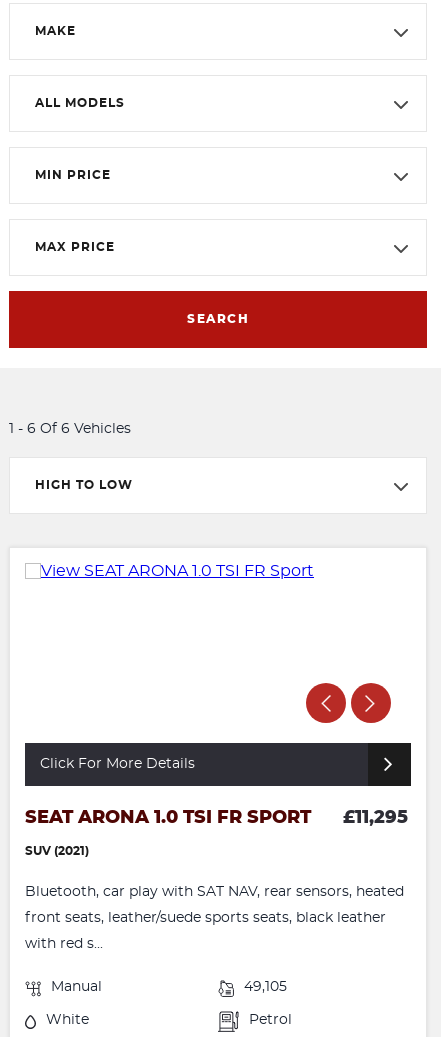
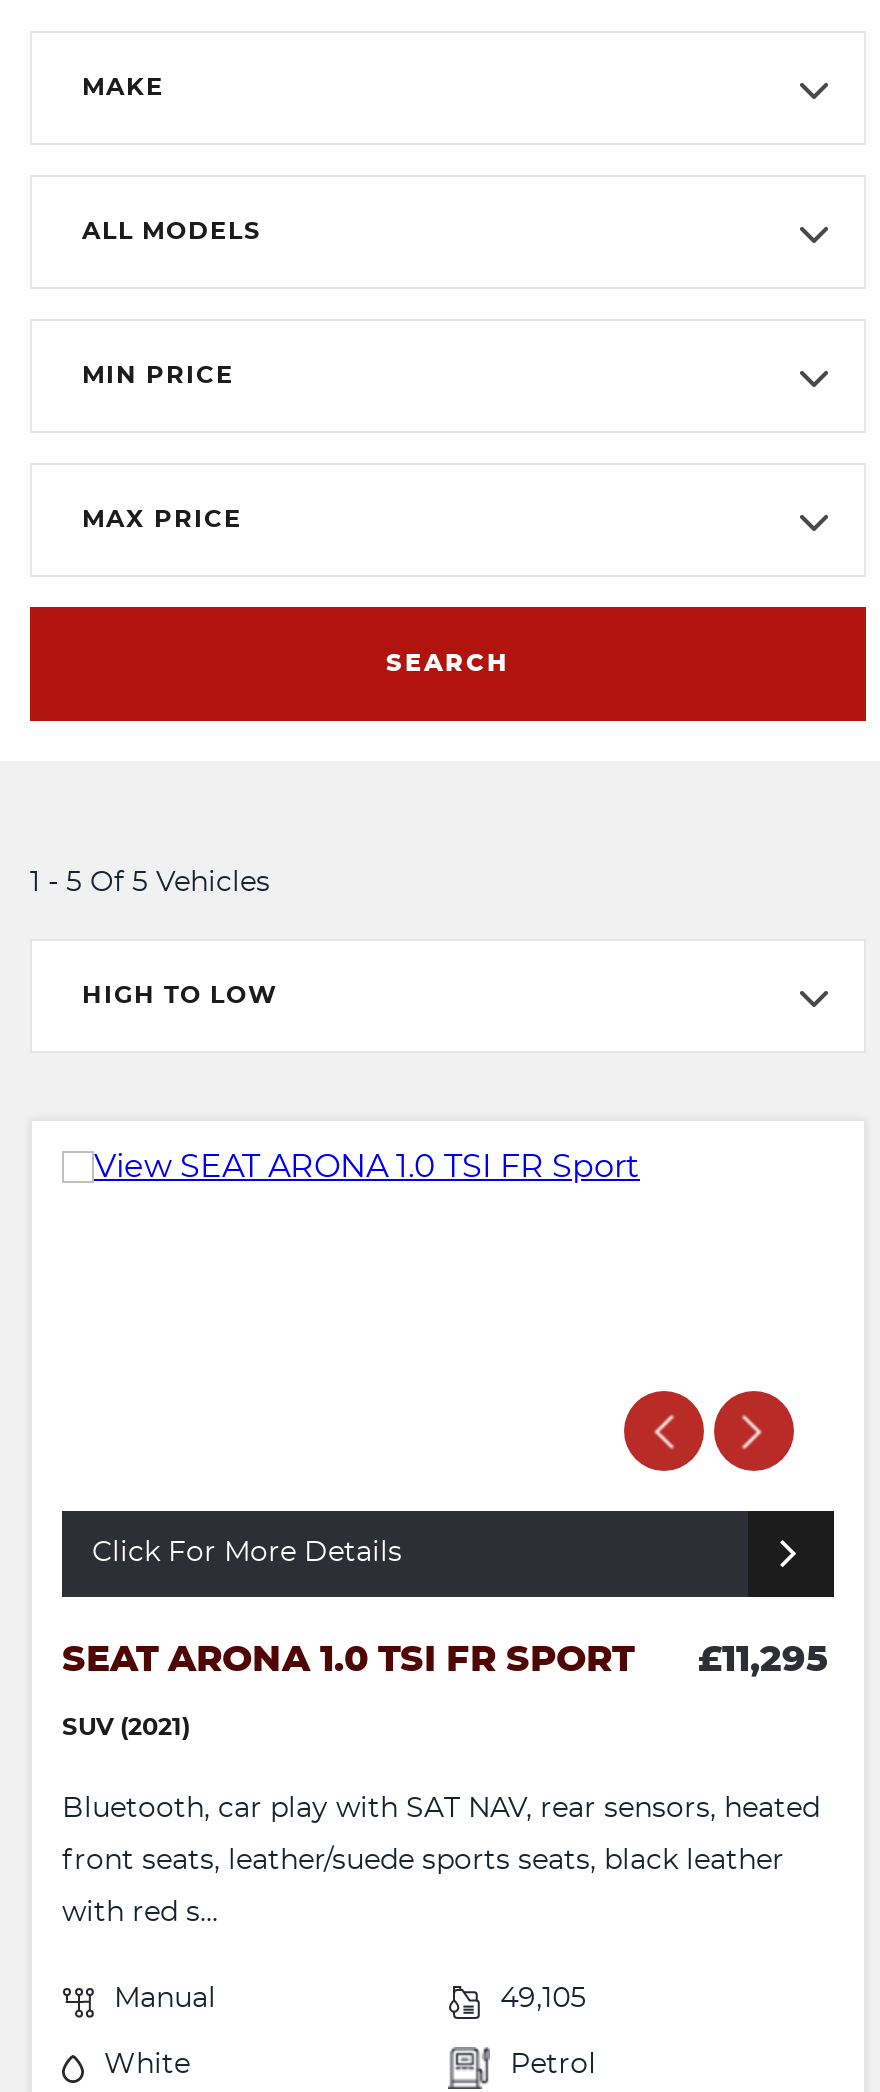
- 1 - 6 Of 6 Vehicles
+ 1 - 5 Of 5 Vehicles
